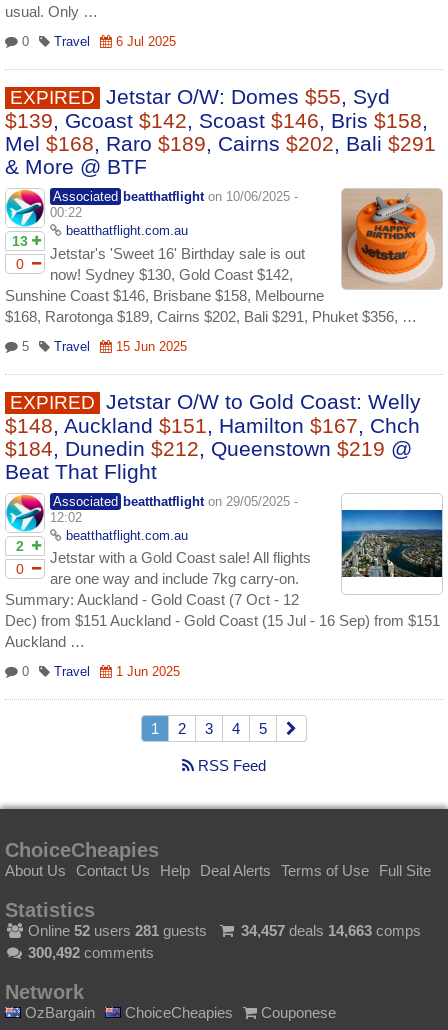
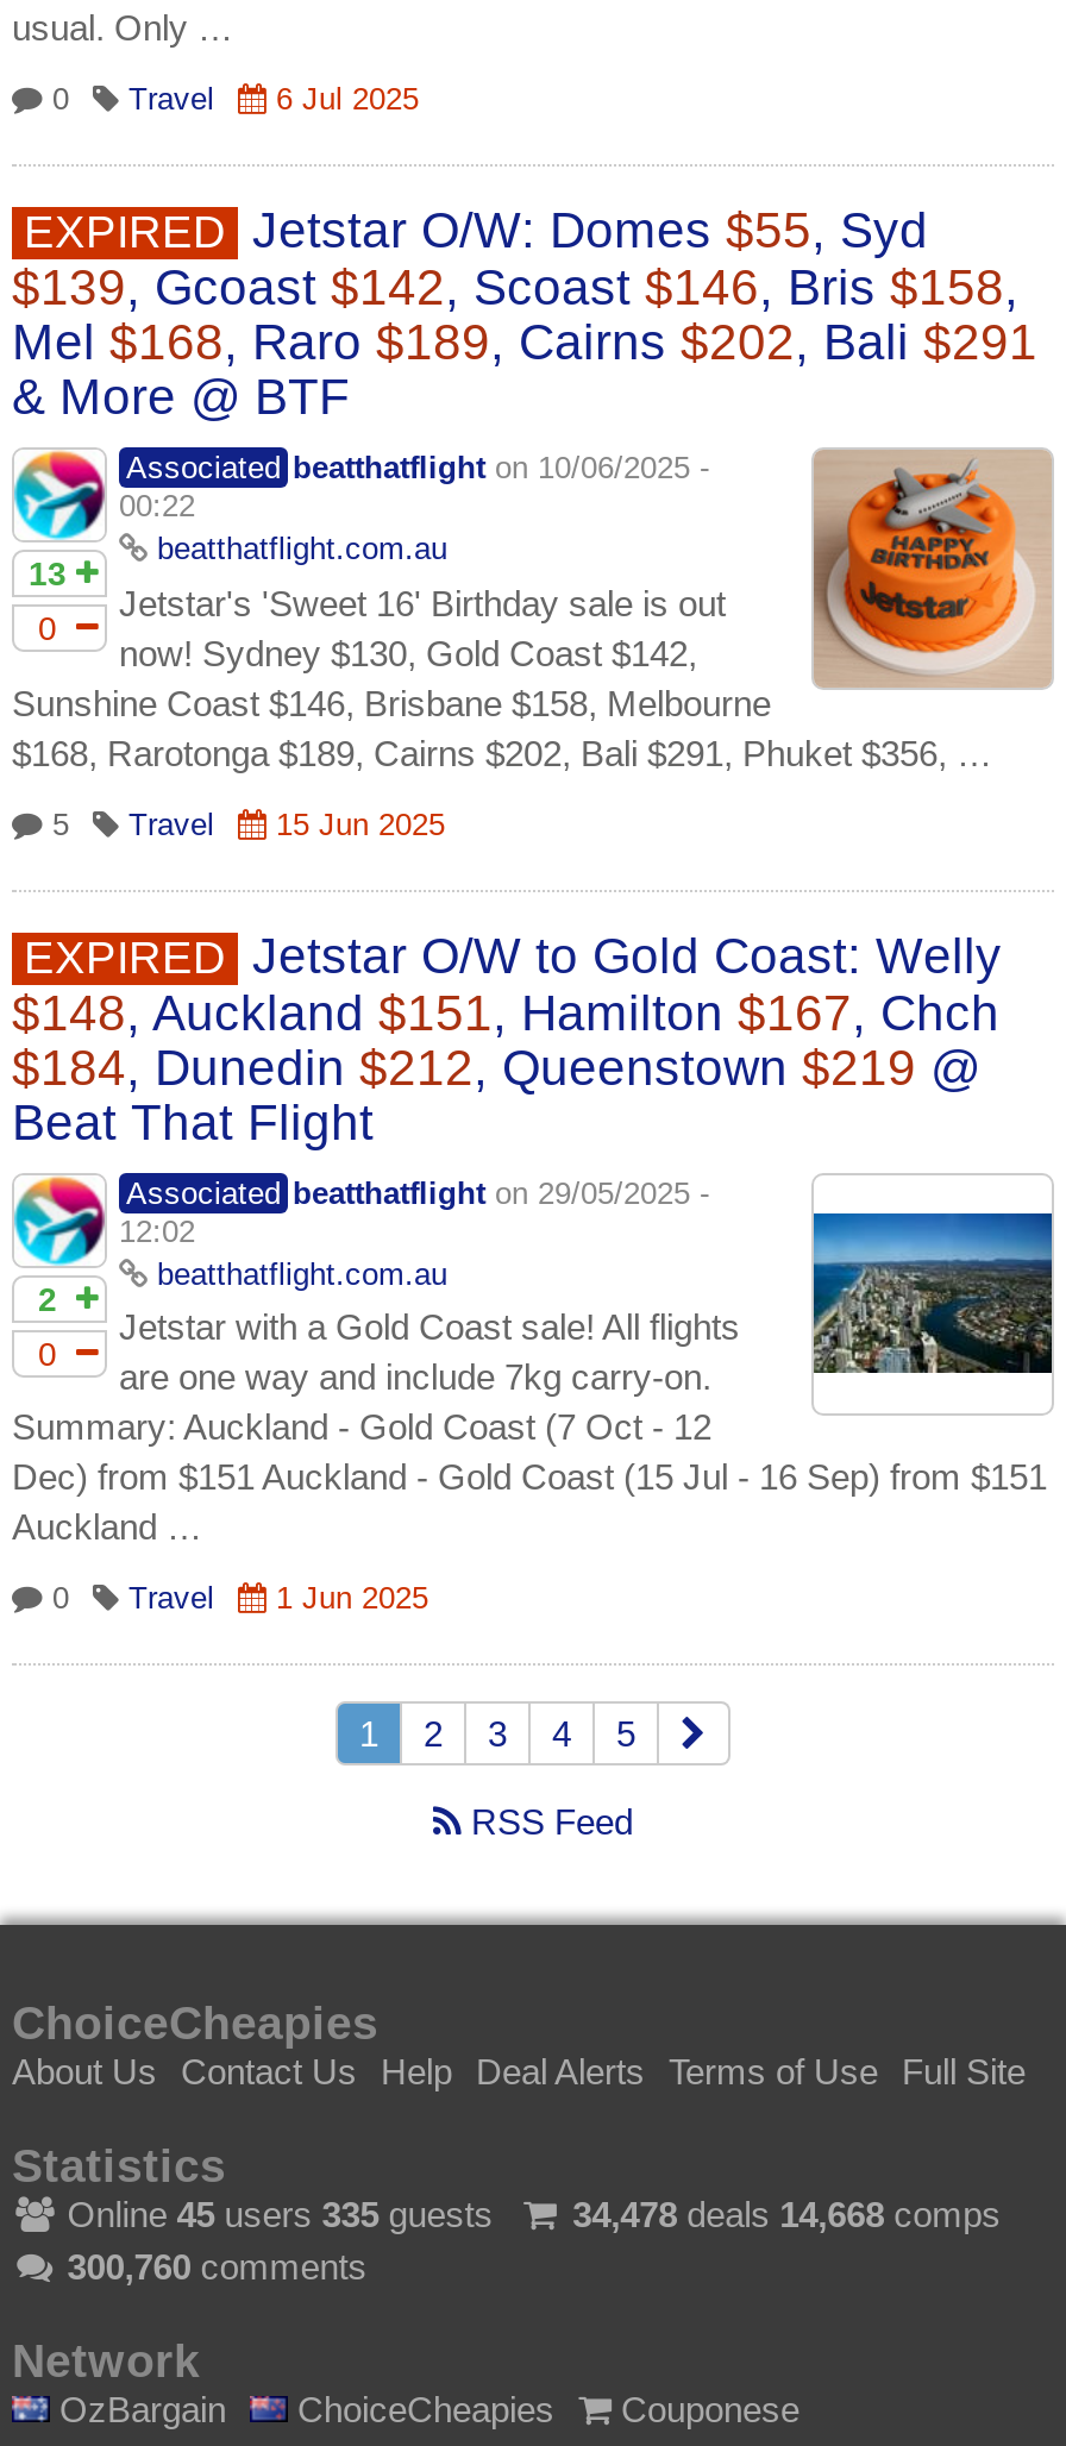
- Online 52 users 281 guests
+ Online 45 users 335 guests

- 34,457 deals 14,663 comps
+ 34,478 deals 14,668 comps

- 300,492 comments
+ 300,760 comments
